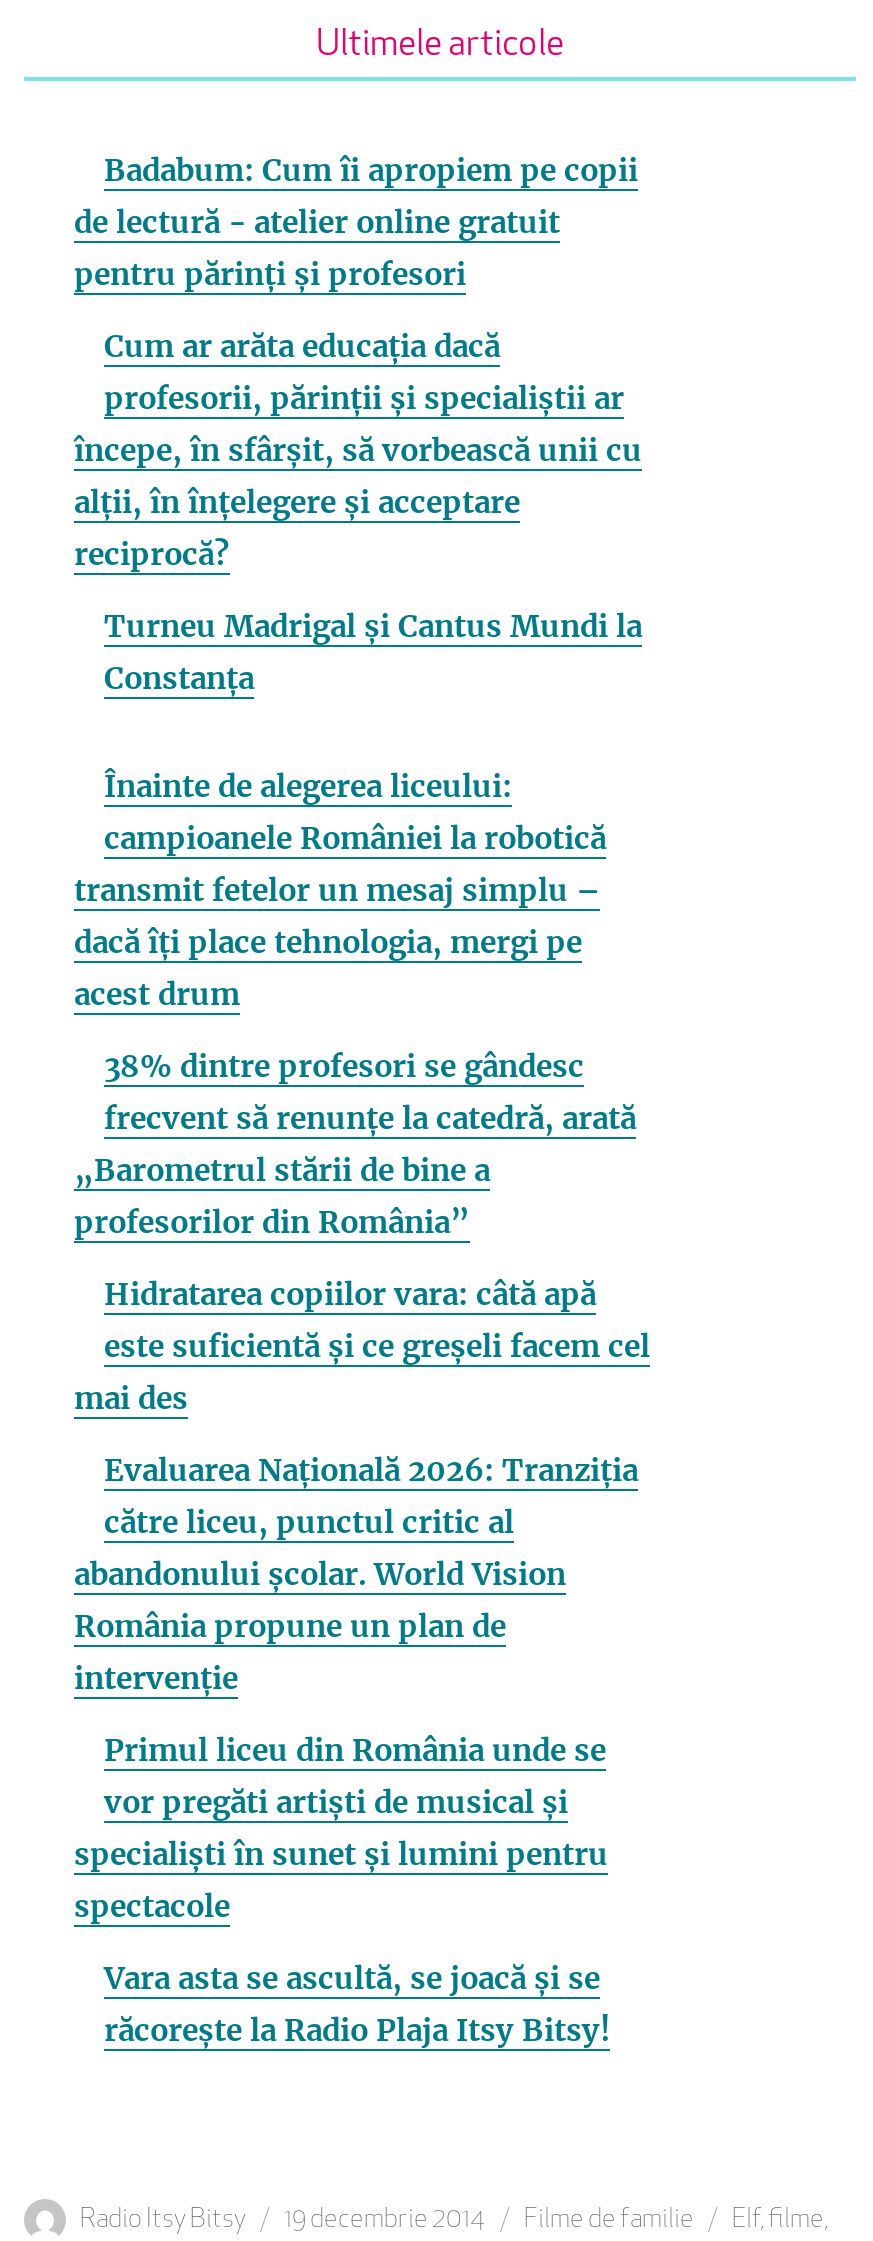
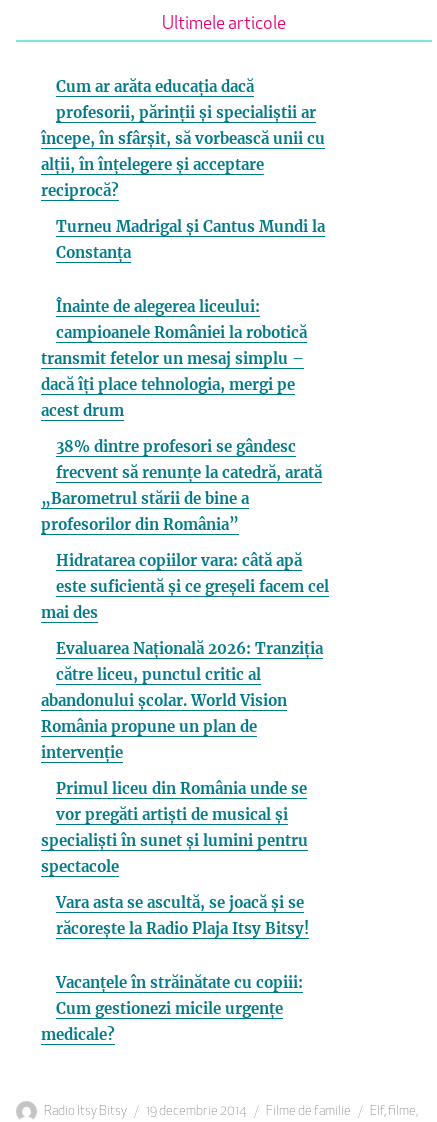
- Badabum: Cum îi apropiem pe copii
- de lectură - atelier online gratuit
- pentru părinți și profesori

moved up: Cum ar arăta educația dacă | profesorii, părinții și specialiștii ar | începe, în sfârșit, să vorbească unii cu | ... | Vara asta se ascultă, se joacă și se | răcorește la Radio Plaja Itsy Bitsy!

+ Vacanțele în străinătate cu copiii:
+ Cum gestionezi micile urgențe
+ medicale?
